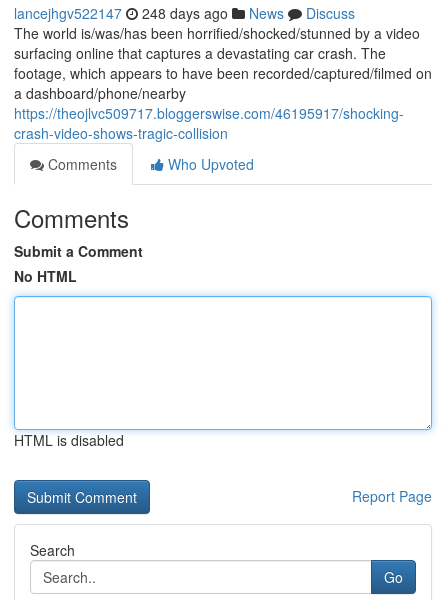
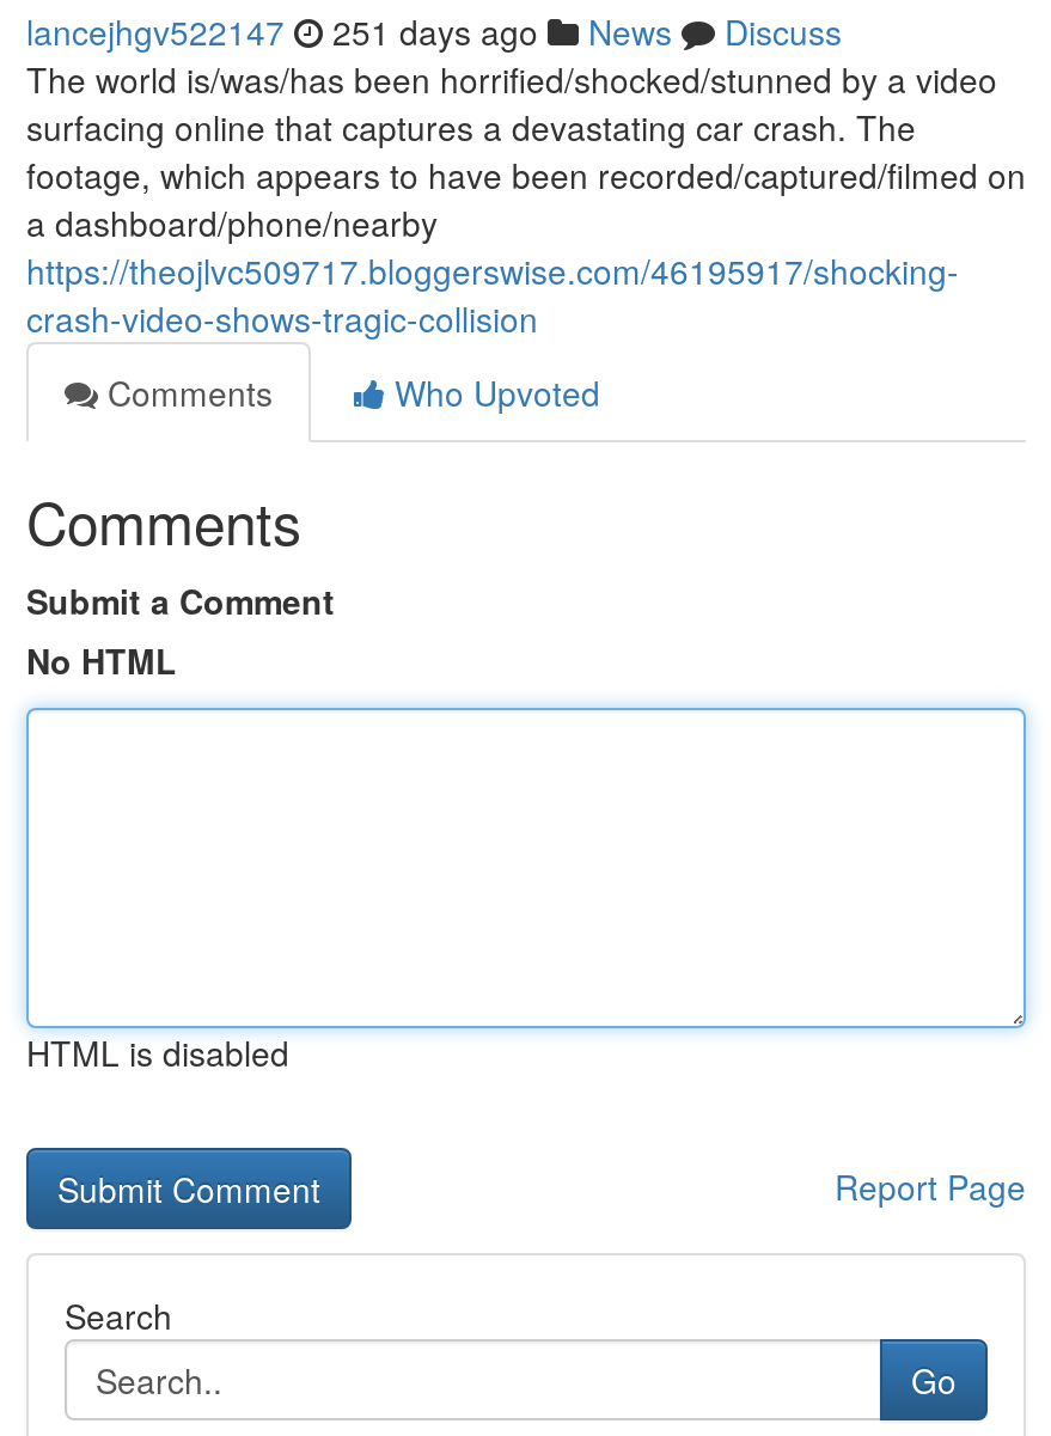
- lancejhgv522147 248 days ago News Discuss
+ lancejhgv522147 251 days ago News Discuss
